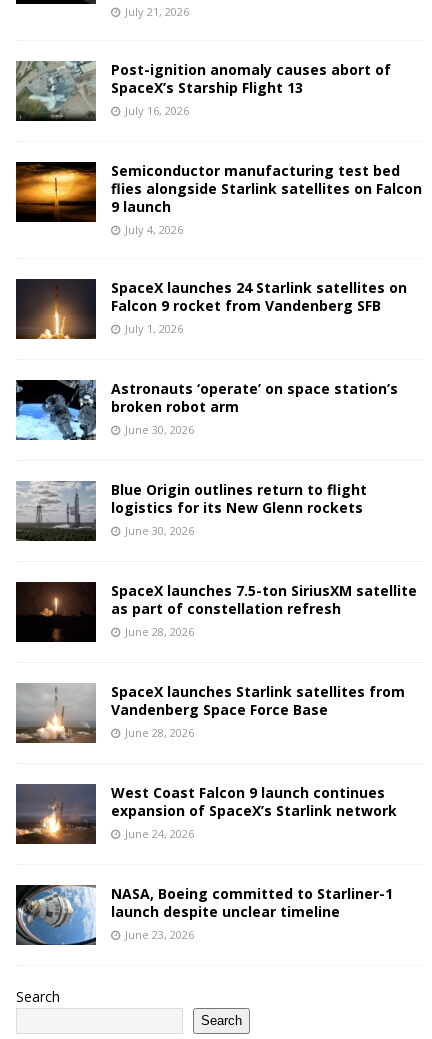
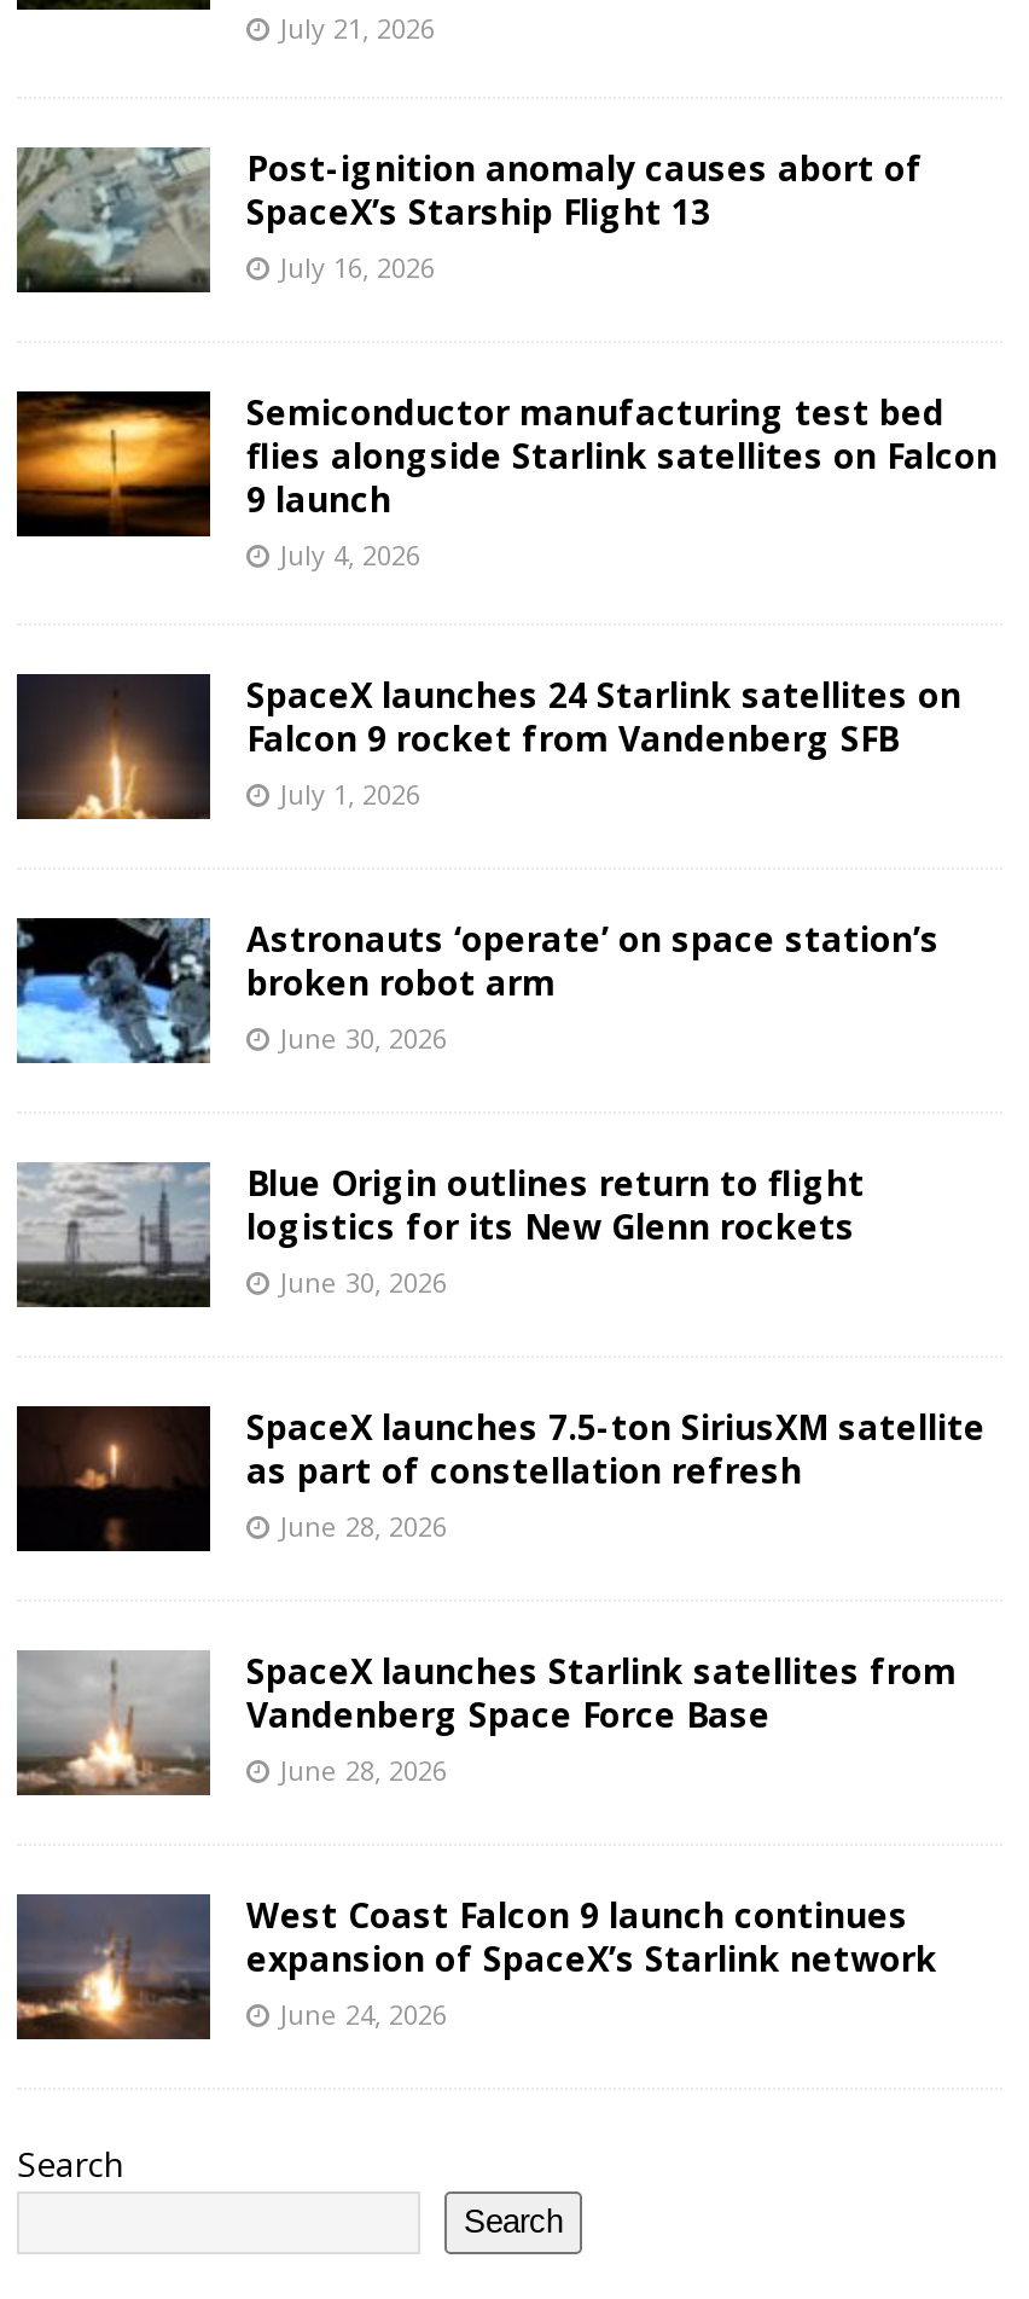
- [image]
- NASA, Boeing committed to Starliner-1
- launch despite unclear timeline
- June 23, 2026
